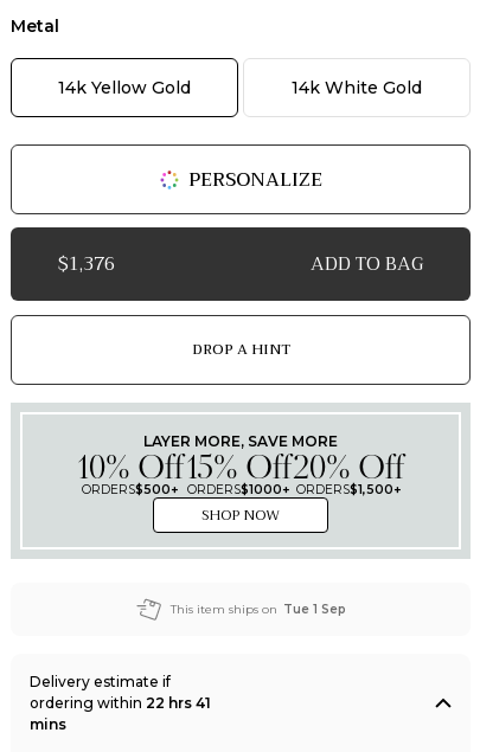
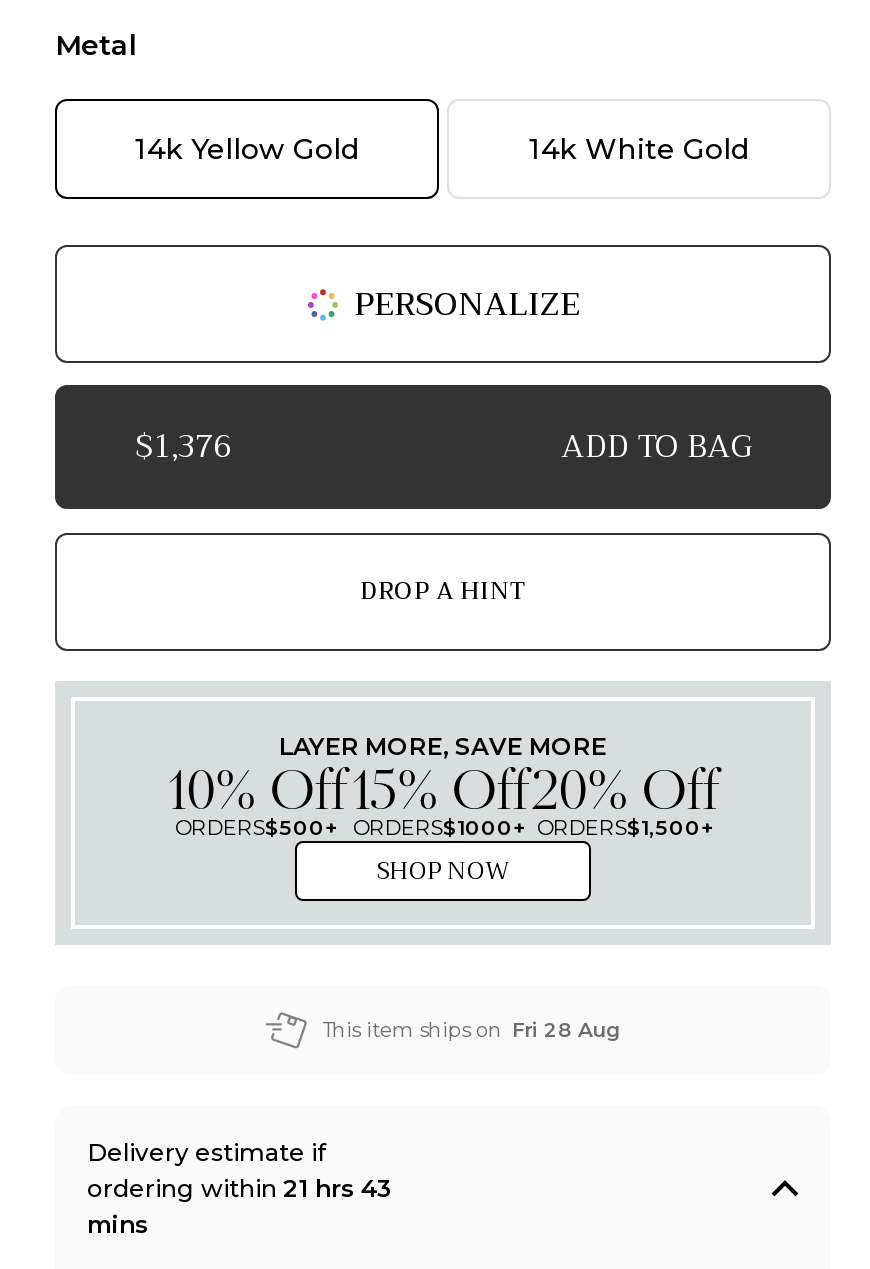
- This item ships on Tue 1 Sep
+ This item ships on Fri 28 Aug

- ordering within 22 hrs 41
+ ordering within 21 hrs 43
